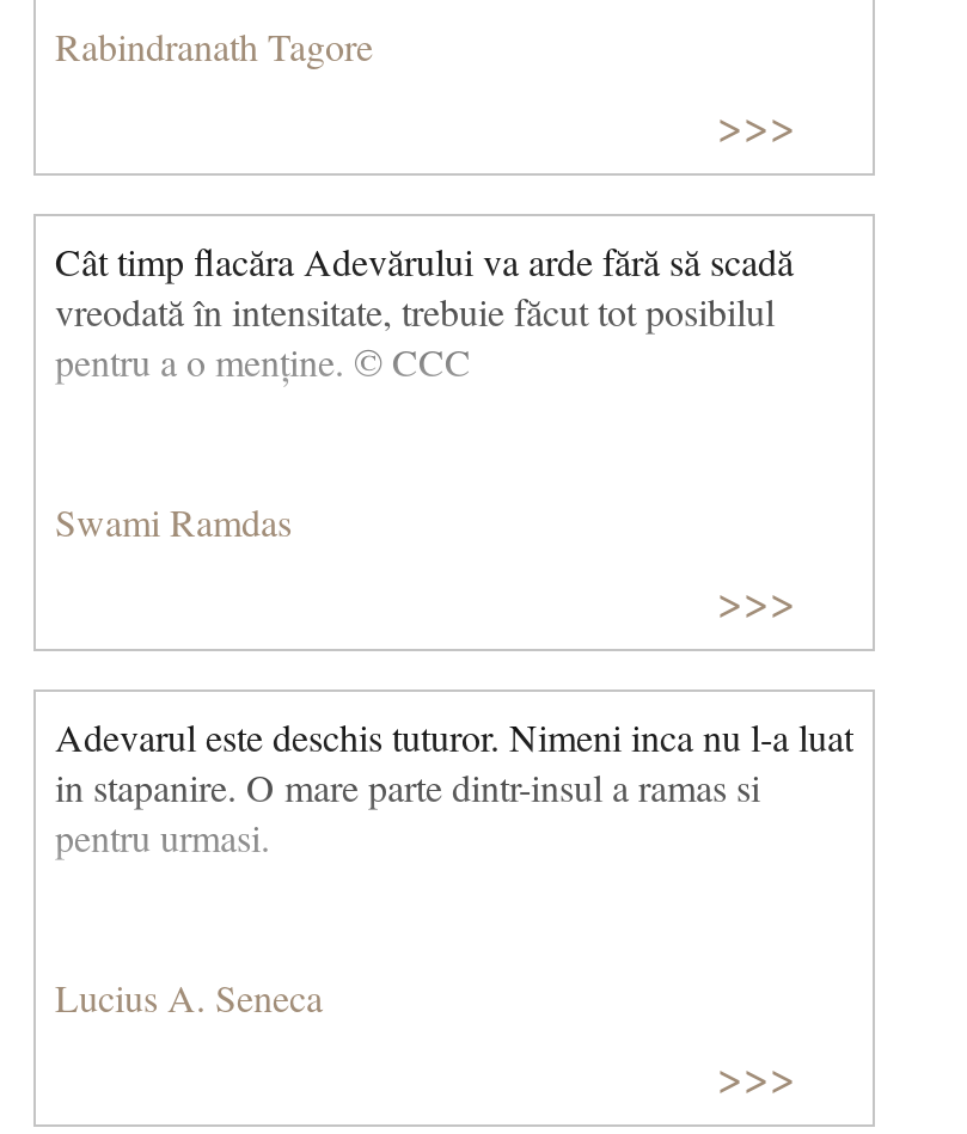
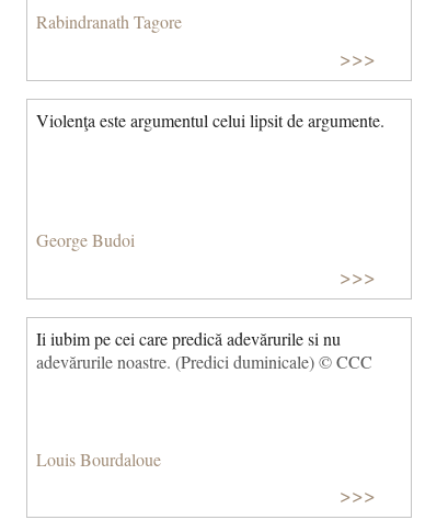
- Cât timp flacăra Adevărului va arde fără să scadă
- vreodată în intensitate, trebuie făcut tot posibilul
- pentru a o menține. © CCC
+ Violenţa este argumentul celui lipsit de argumente.

- Swami Ramdas
+ George Budoi

- Adevarul este deschis tuturor. Nimeni inca nu l-a luat
- in stapanire. O mare parte dintr-insul a ramas si
- pentru urmasi.
+ Ii iubim pe cei care predică adevărurile si nu
+ adevărurile noastre. (Predici duminicale) © CCC

- Lucius A. Seneca
+ Louis Bourdaloue
